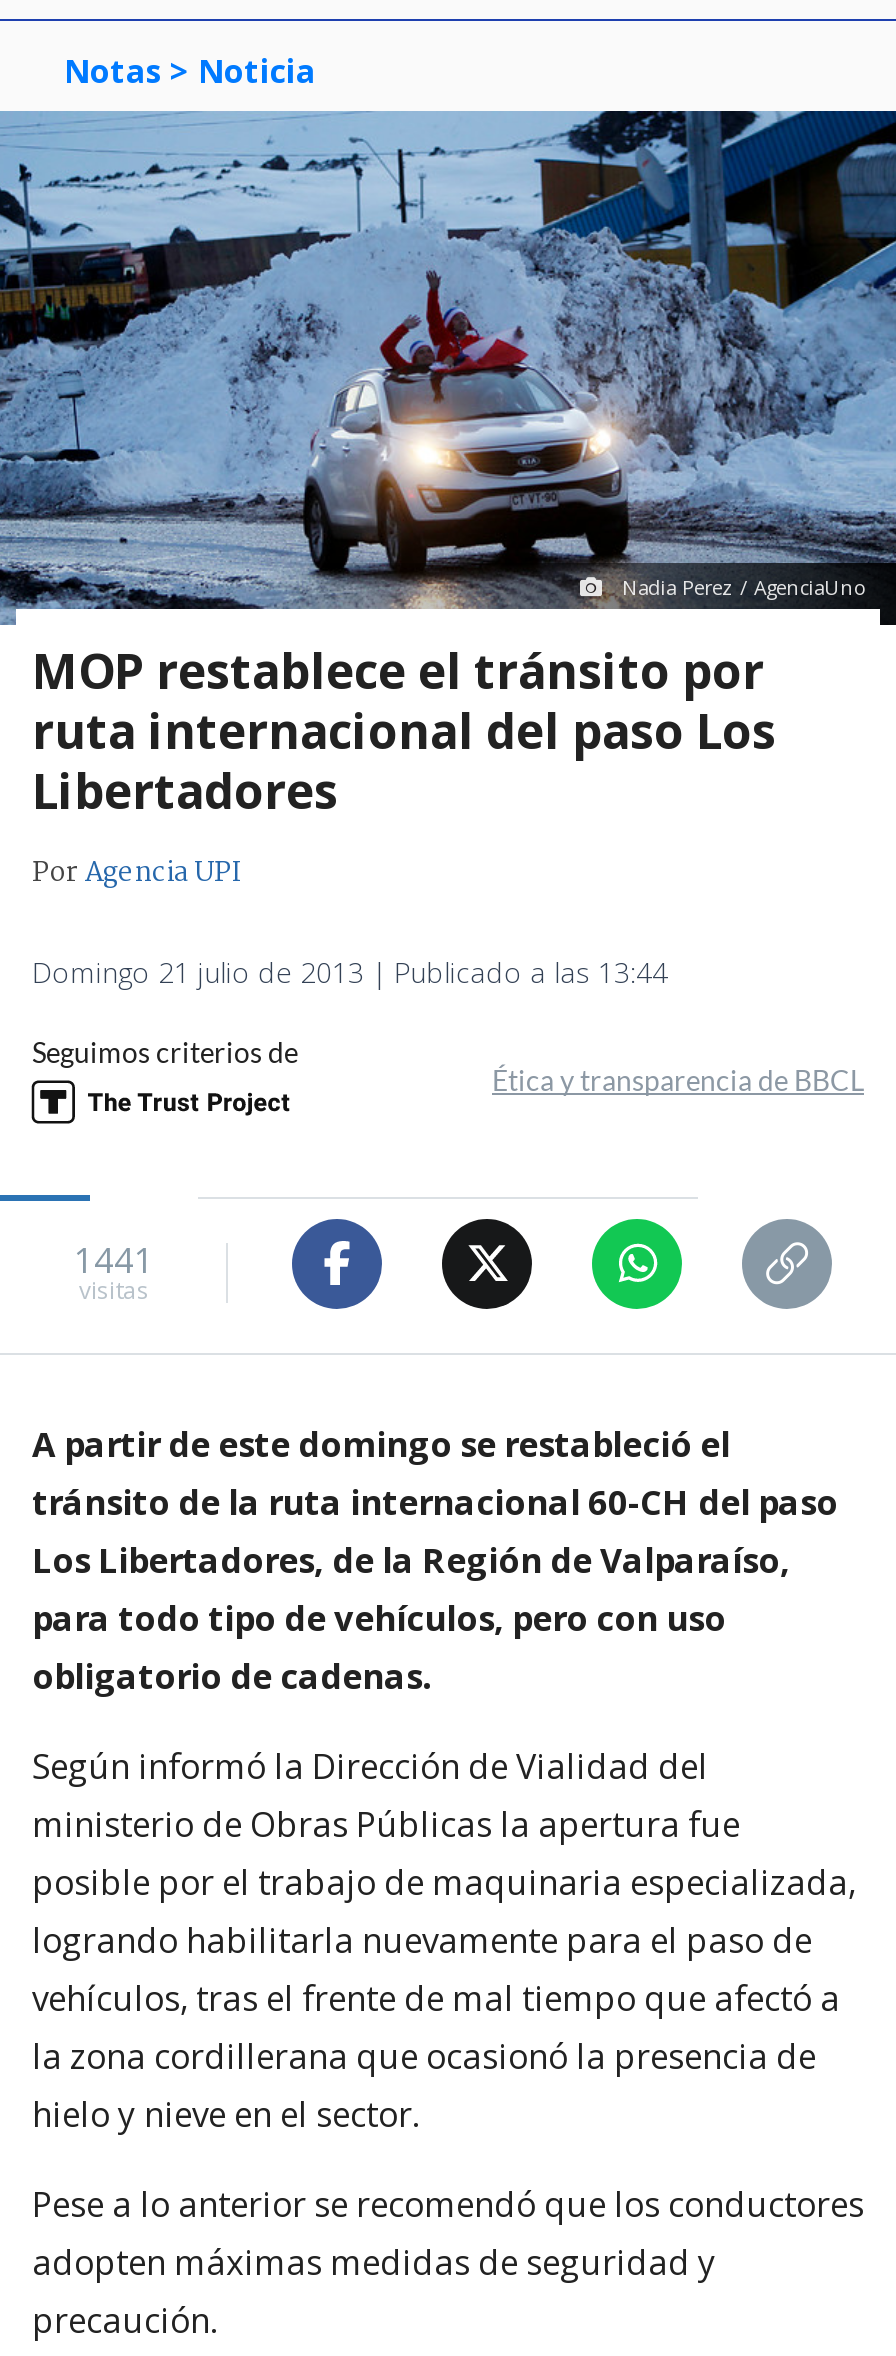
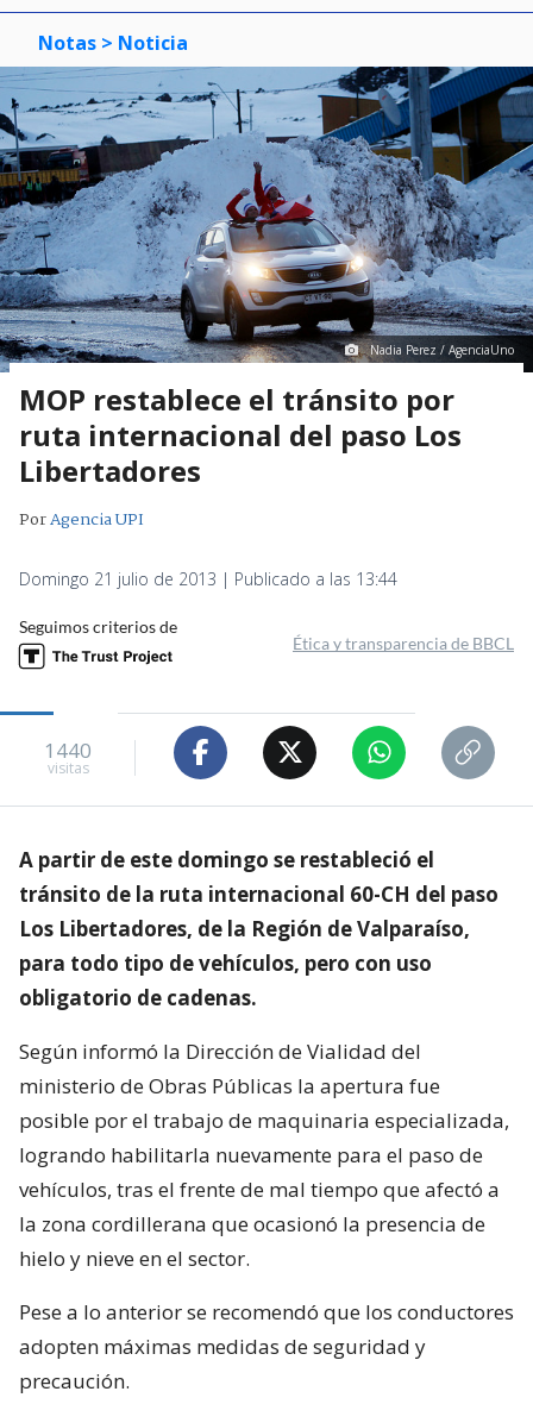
- 1441
+ 1440
